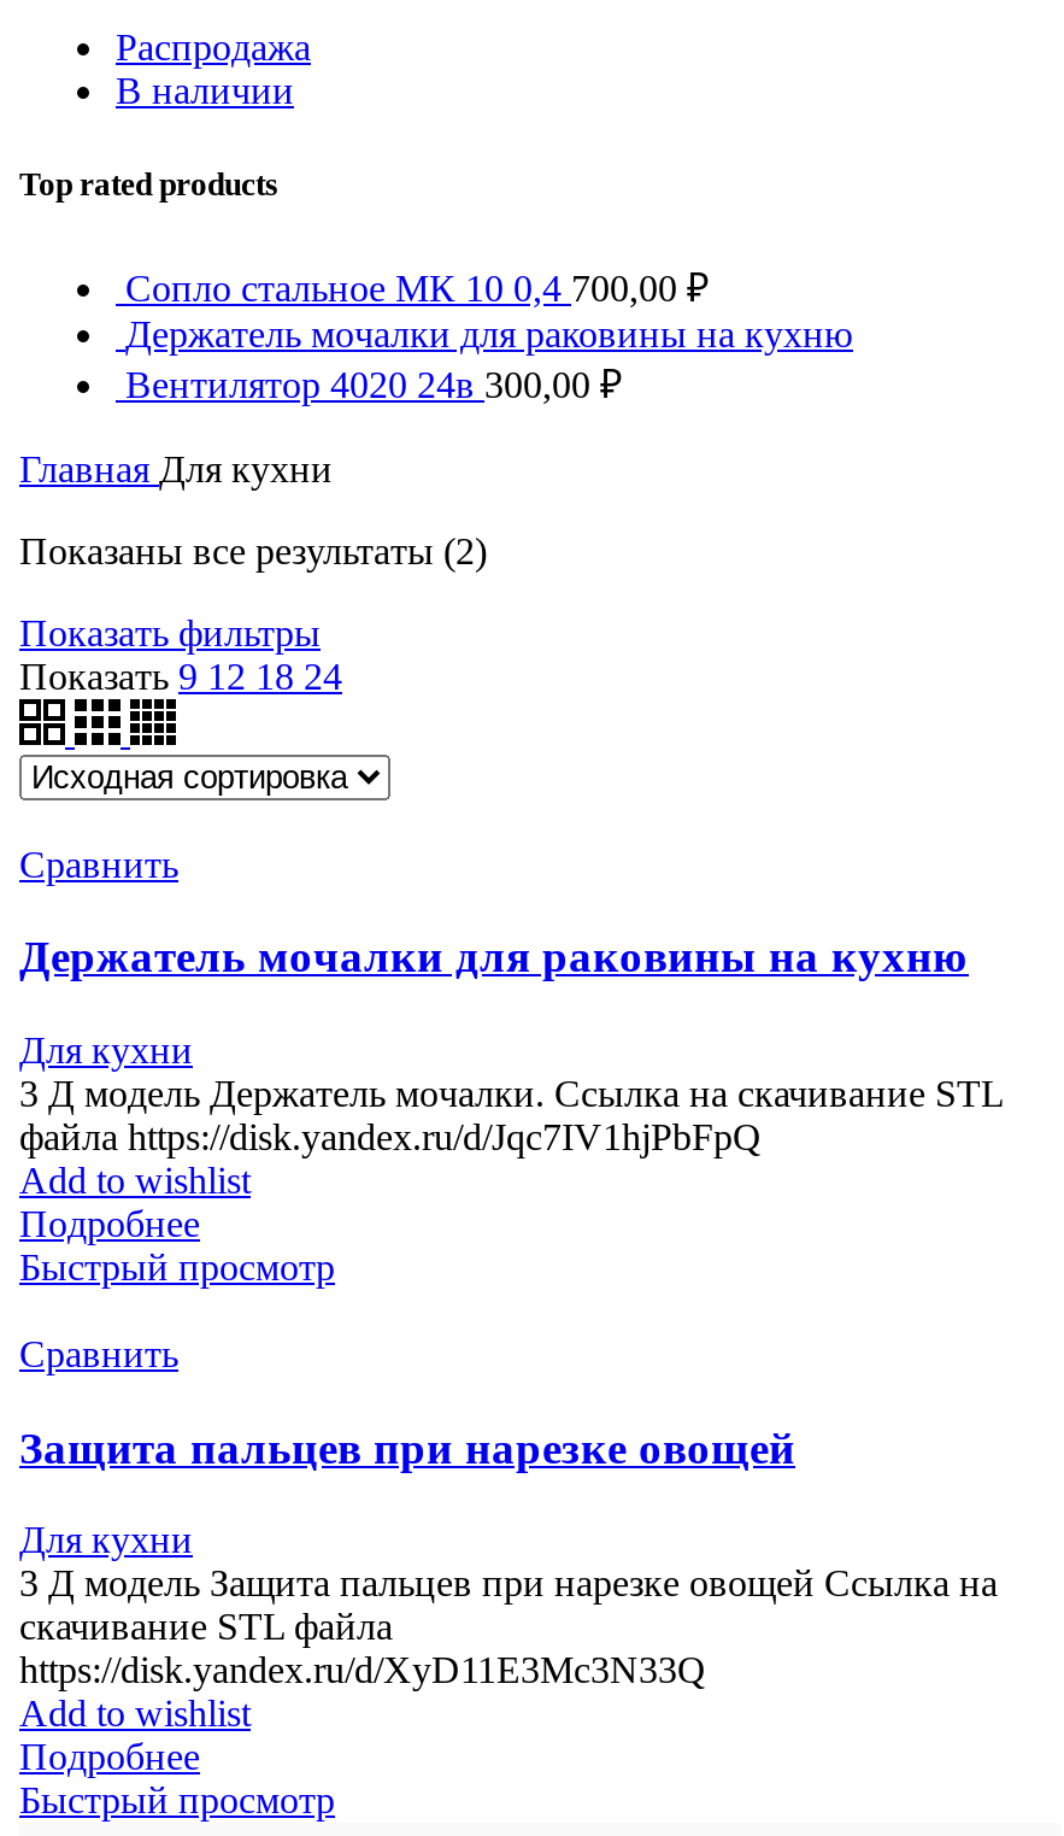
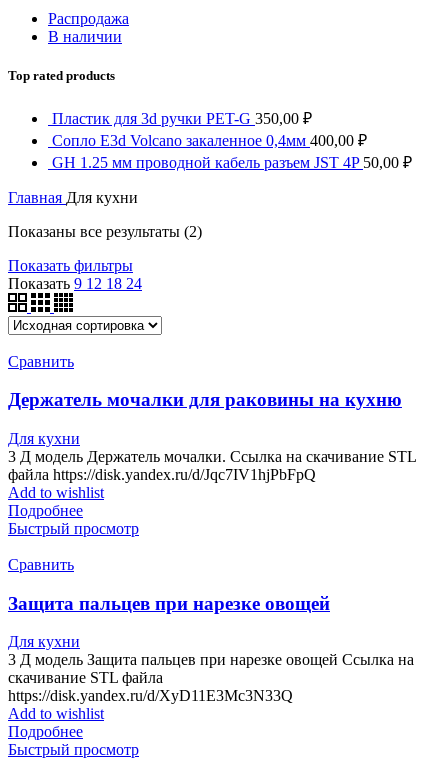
- Сопло стальное МК 10 0,4 700,00 ₽
- Держатель мочалки для раковины на кухню
- Вентилятор 4020 24в 300,00 ₽
+ Пластик для 3d ручки PET-G 350,00 ₽
+ Сопло E3d Volcano закаленное 0,4мм 400,00 ₽
+ GH 1.25 мм проводной кабель разъем JST 4P 50,00 ₽
